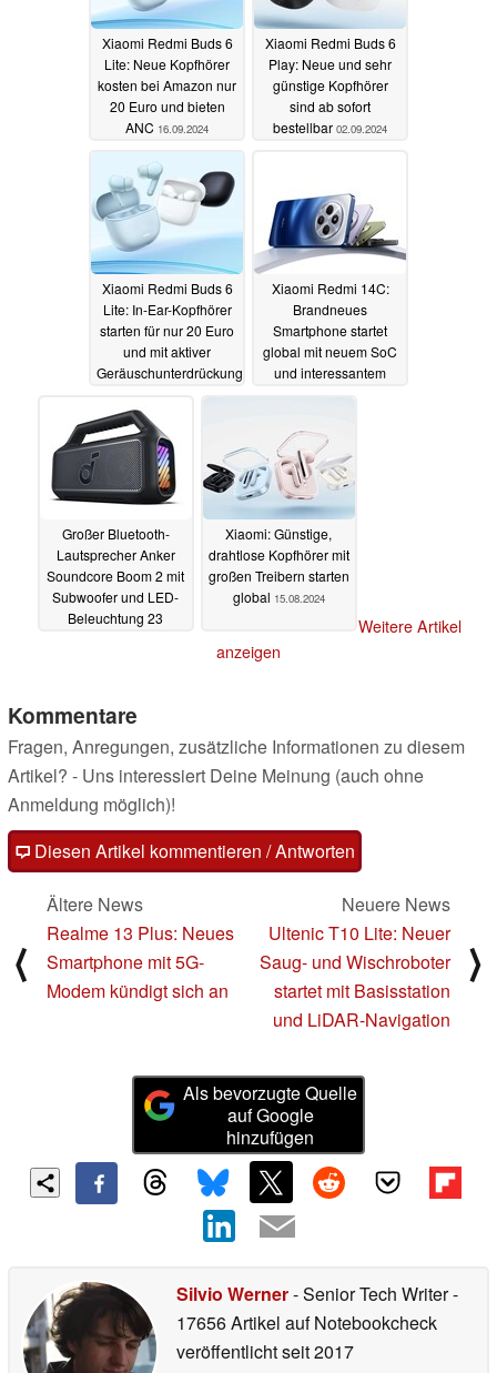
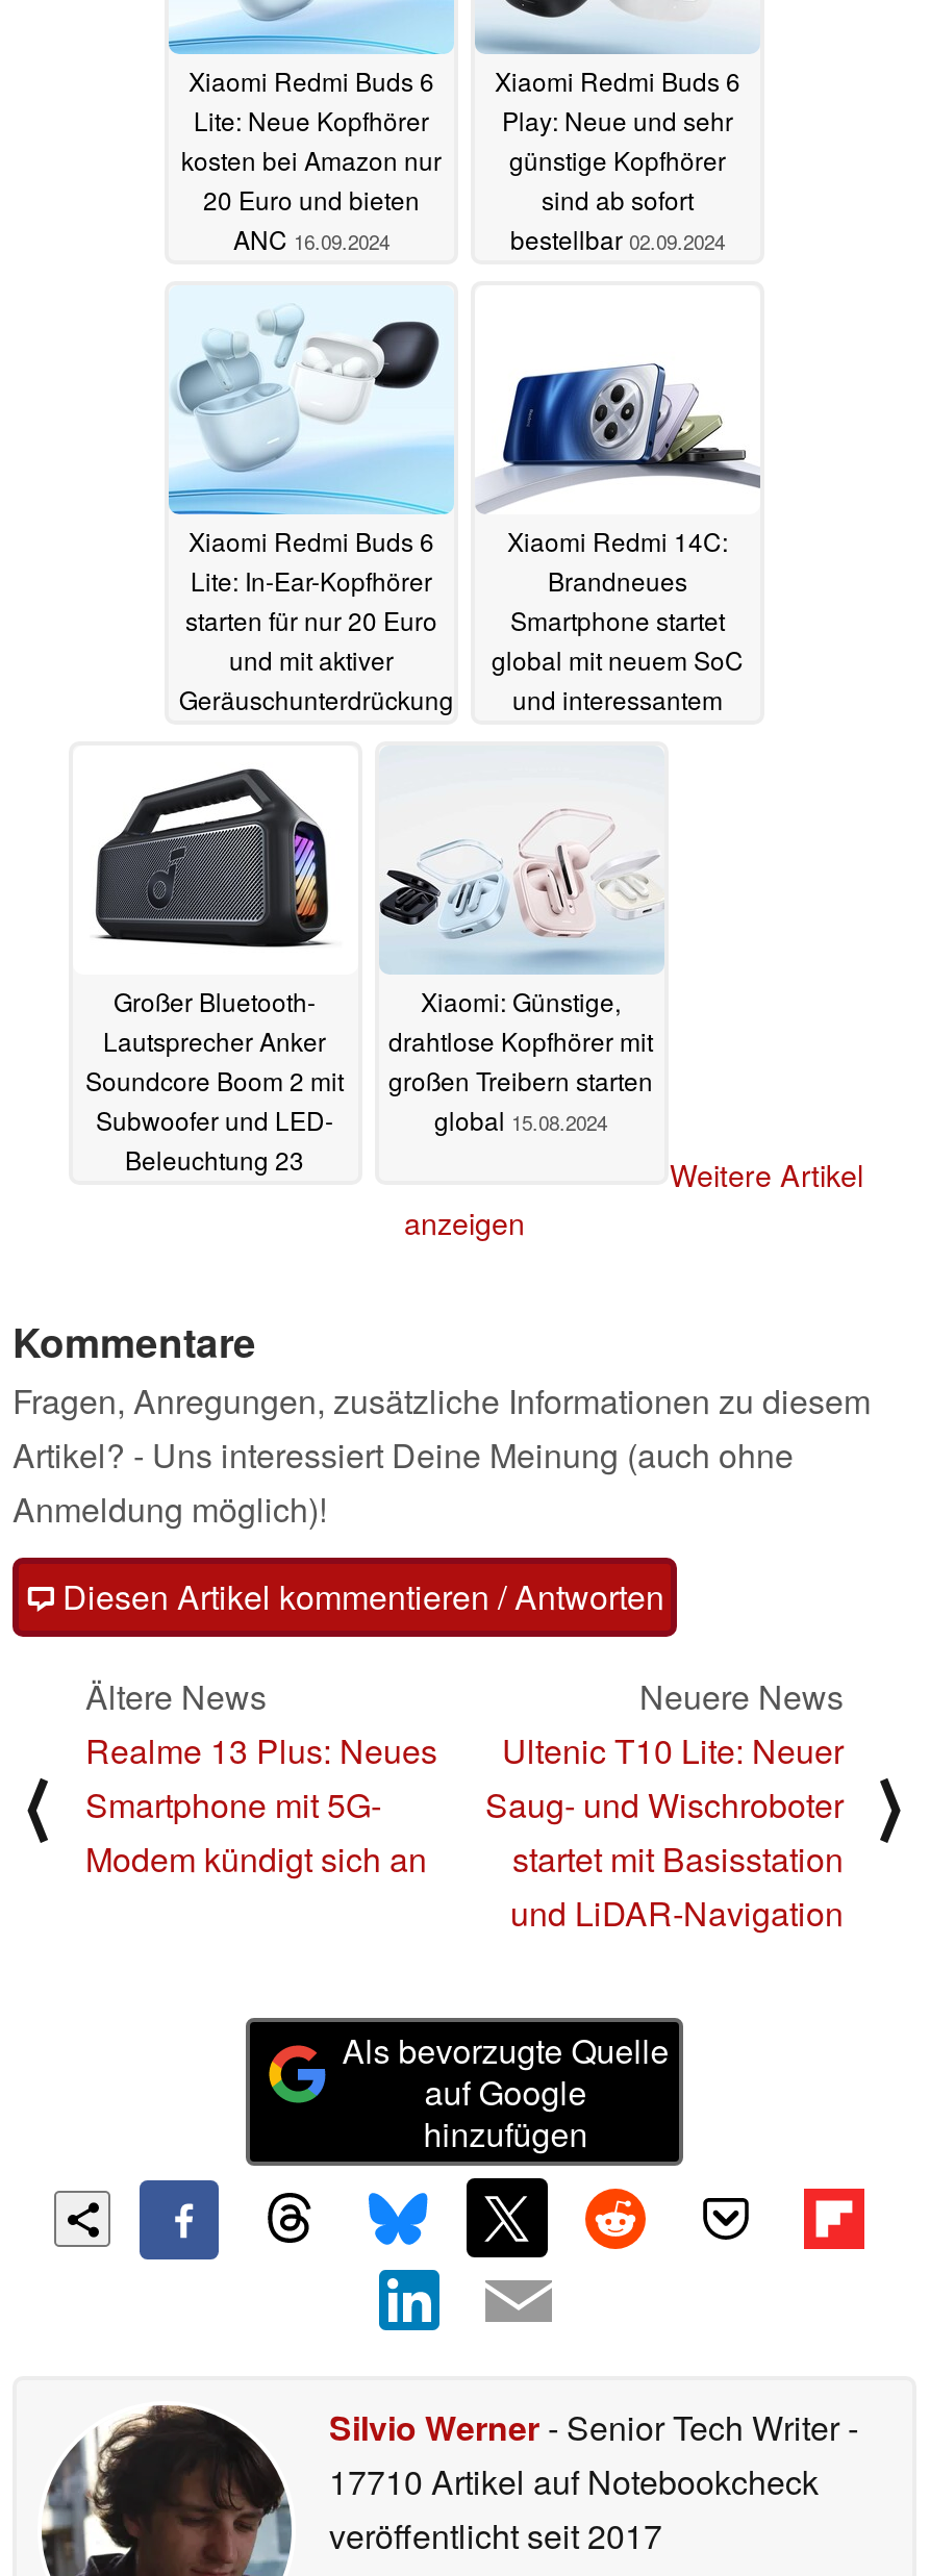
- 17656 Artikel auf Notebookcheck
+ 17710 Artikel auf Notebookcheck
